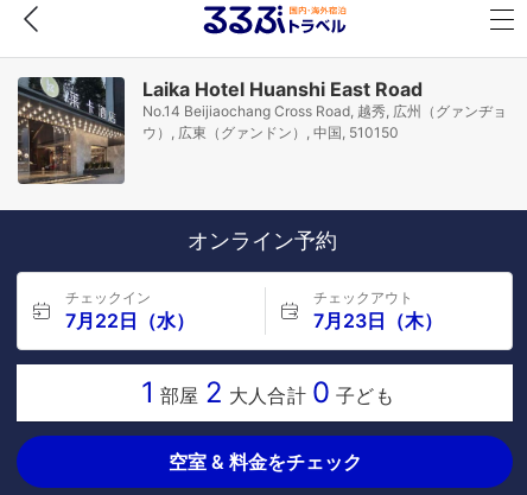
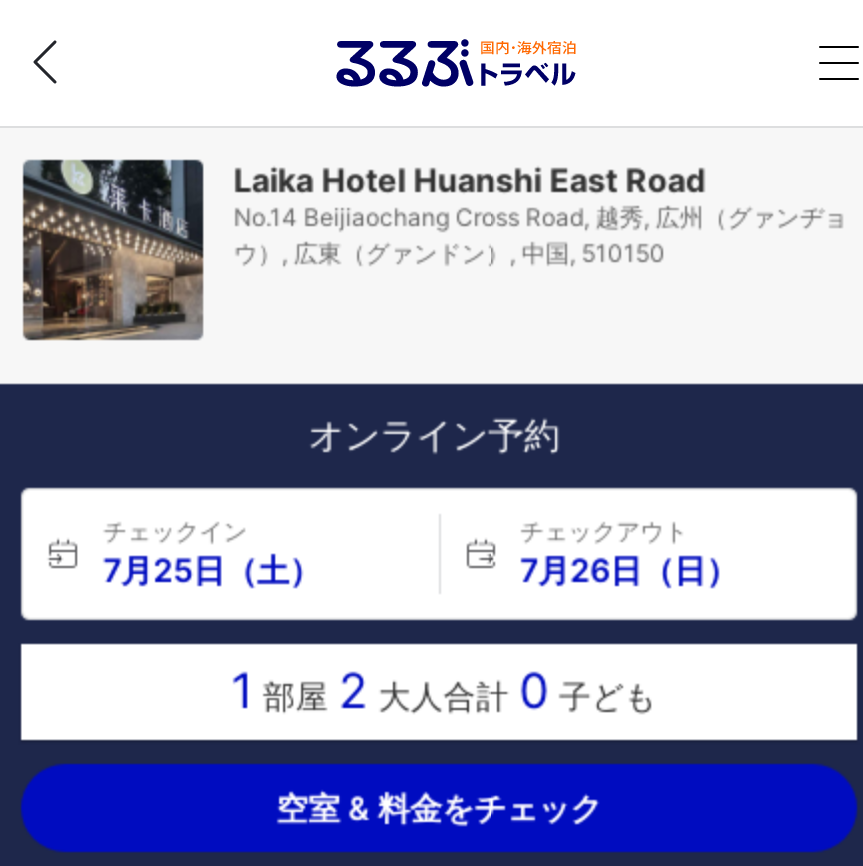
- 7月22日（水）
+ 7月25日（土）

- 7月23日（木）
+ 7月26日（日）
